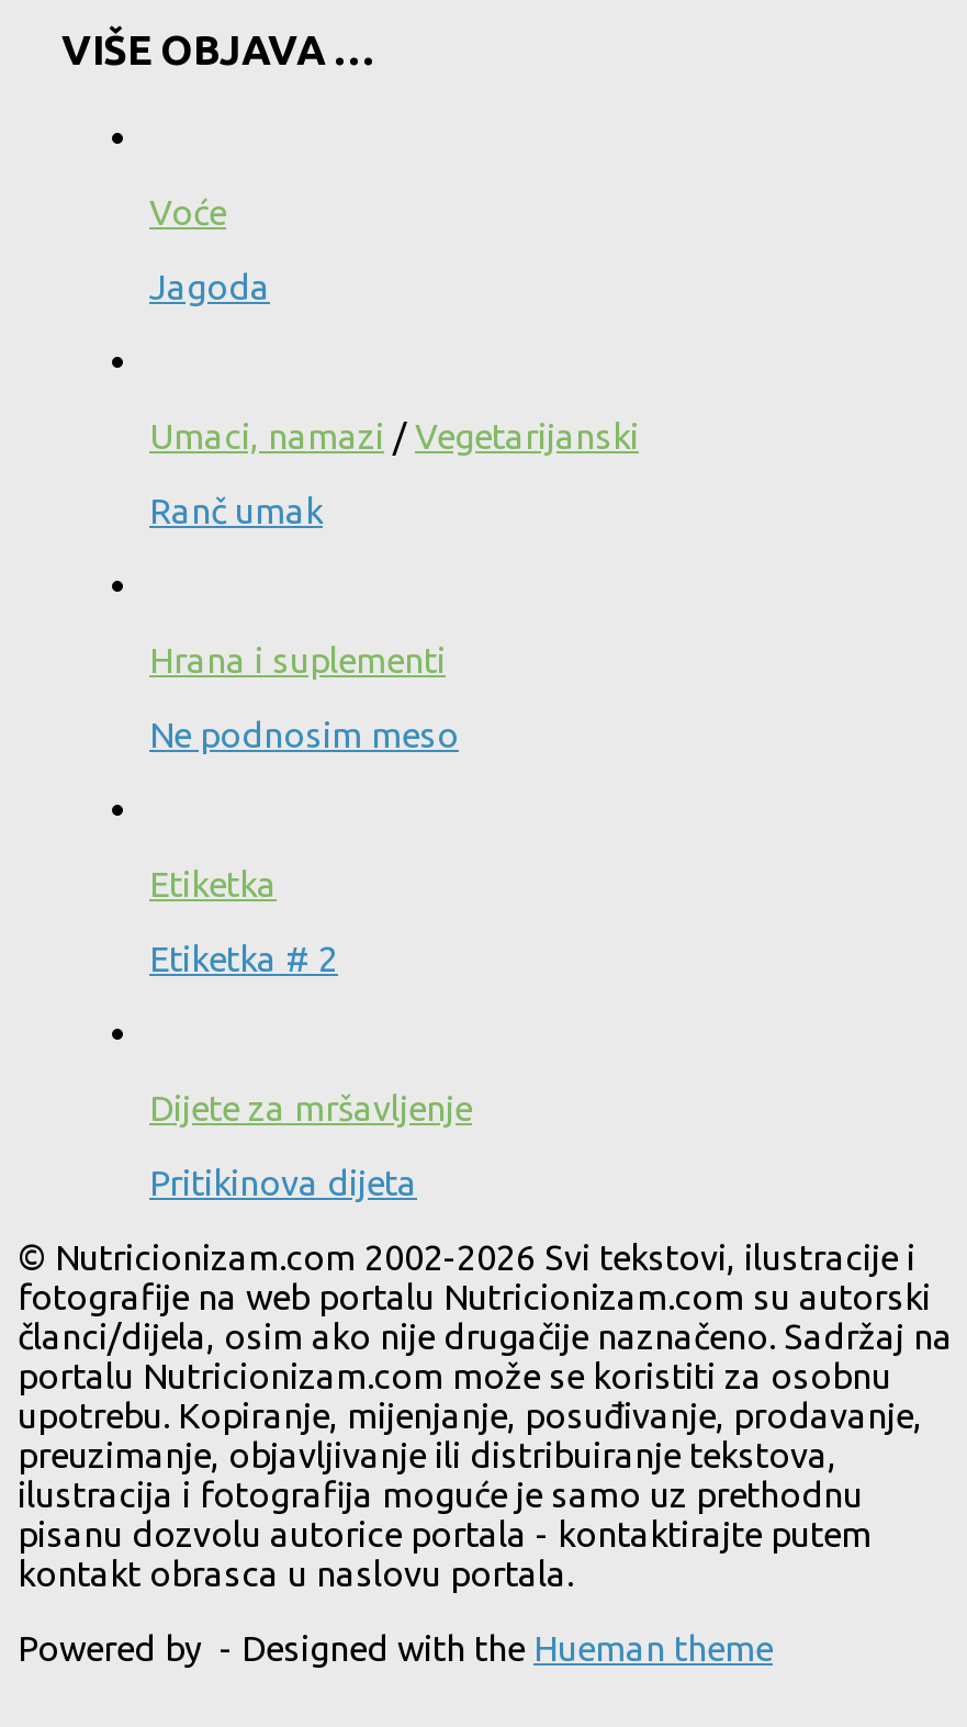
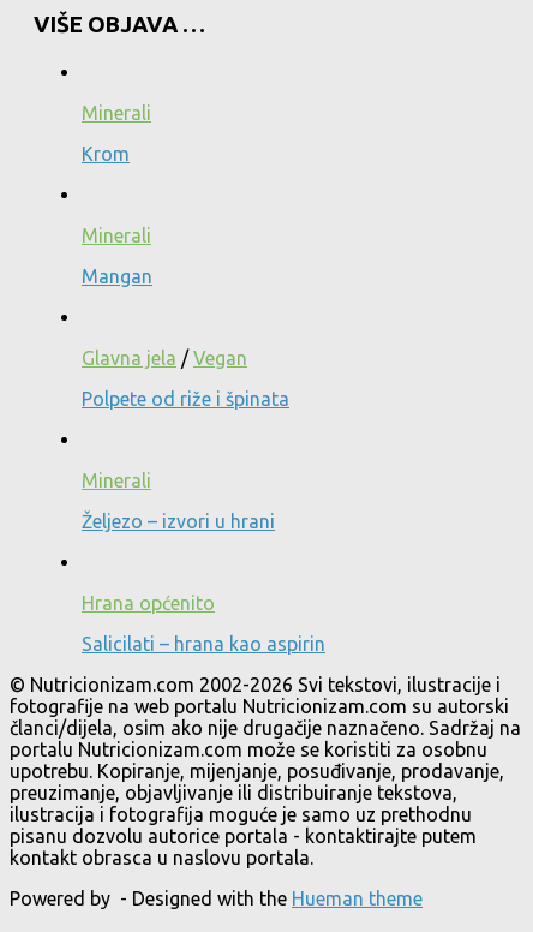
- Voće
+ Minerali

- Jagoda
+ Krom

- Umaci, namazi / Vegetarijanski
+ Minerali

- Ranč umak
+ Mangan

- Hrana i suplementi
+ Glavna jela / Vegan

- Ne podnosim meso
+ Polpete od riže i špinata

- Etiketka
+ Minerali

- Etiketka # 2
+ Željezo – izvori u hrani

- Dijete za mršavljenje
+ Hrana općenito

- Pritikinova dijeta
+ Salicilati – hrana kao aspirin
